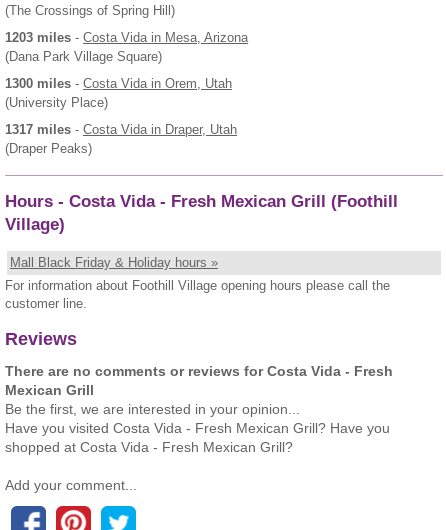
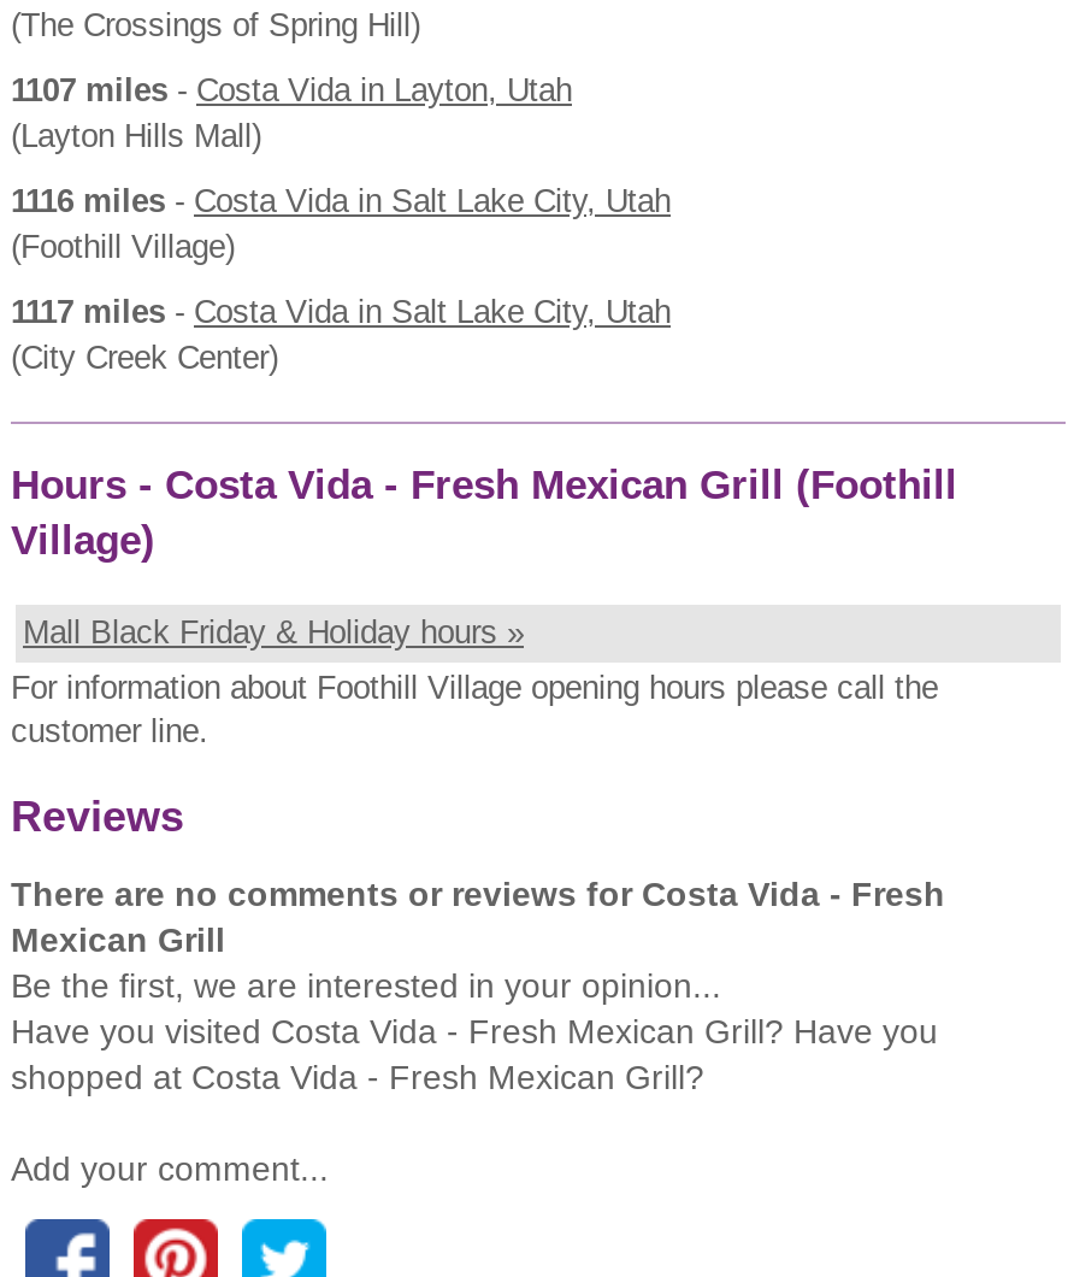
- 1203 miles - Costa Vida in Mesa, Arizona
- (Dana Park Village Square)
+ 1107 miles - Costa Vida in Layton, Utah
+ (Layton Hills Mall)

- 1300 miles - Costa Vida in Orem, Utah
- (University Place)
+ 1116 miles - Costa Vida in Salt Lake City, Utah
+ (Foothill Village)

- 1317 miles - Costa Vida in Draper, Utah
- (Draper Peaks)
+ 1117 miles - Costa Vida in Salt Lake City, Utah
+ (City Creek Center)
